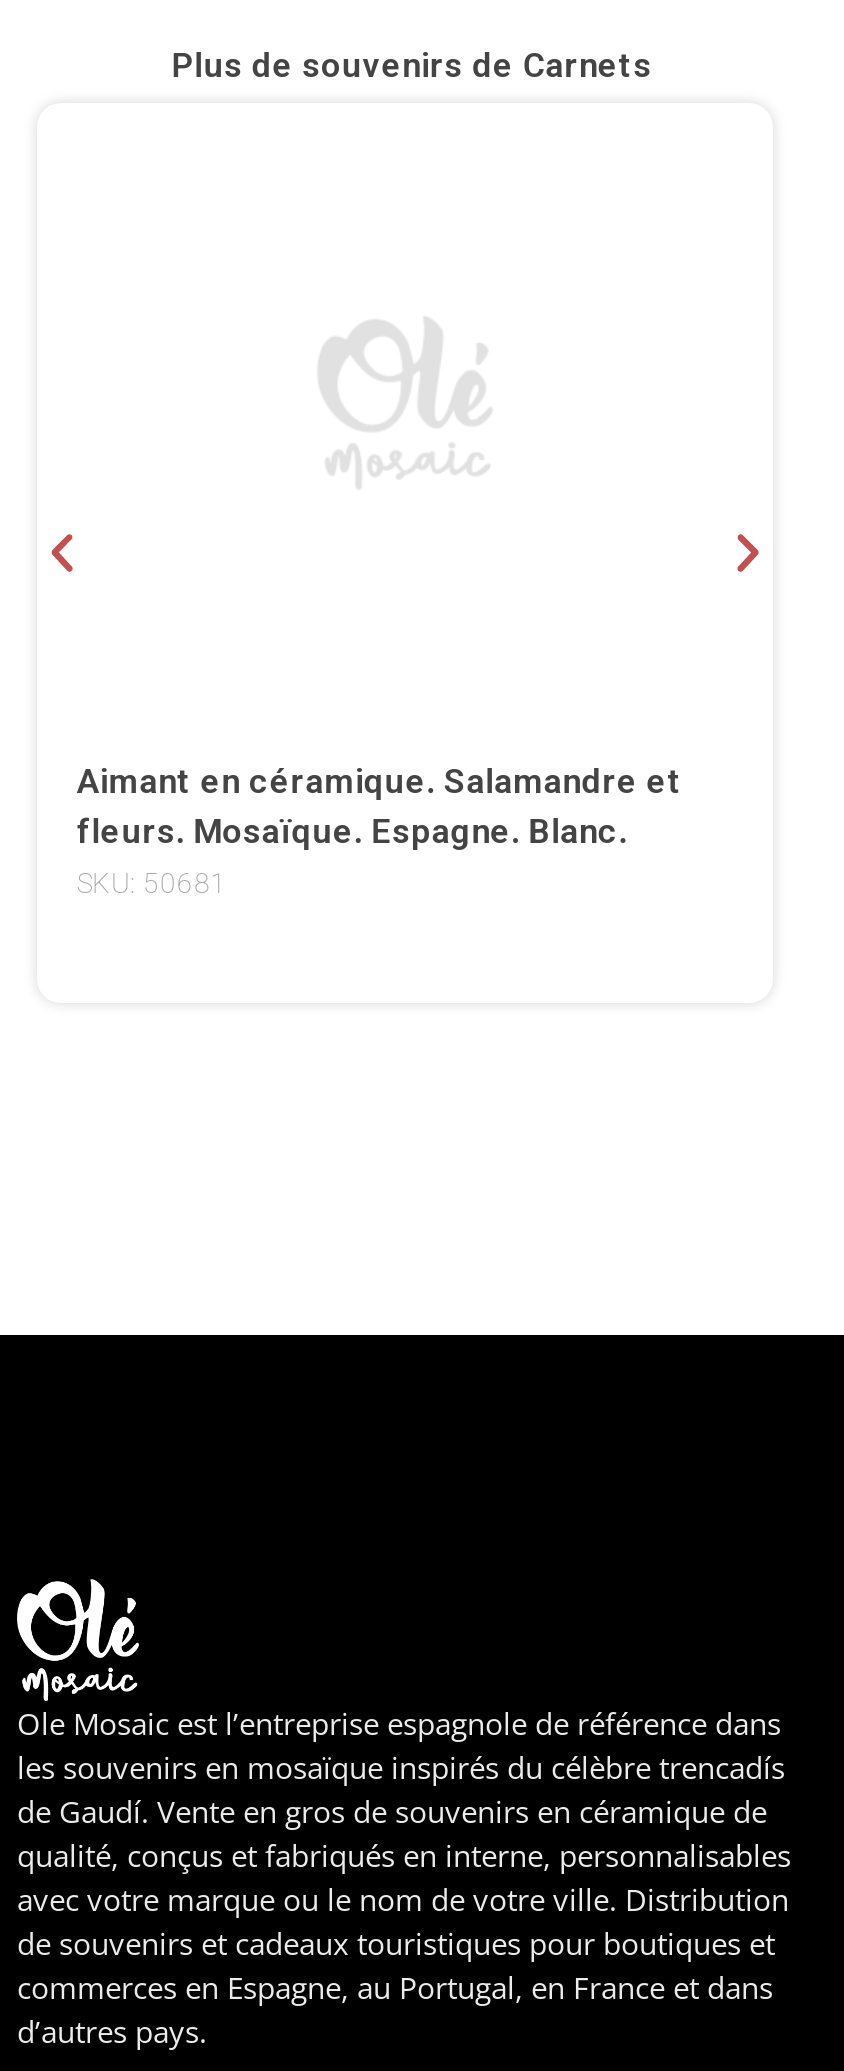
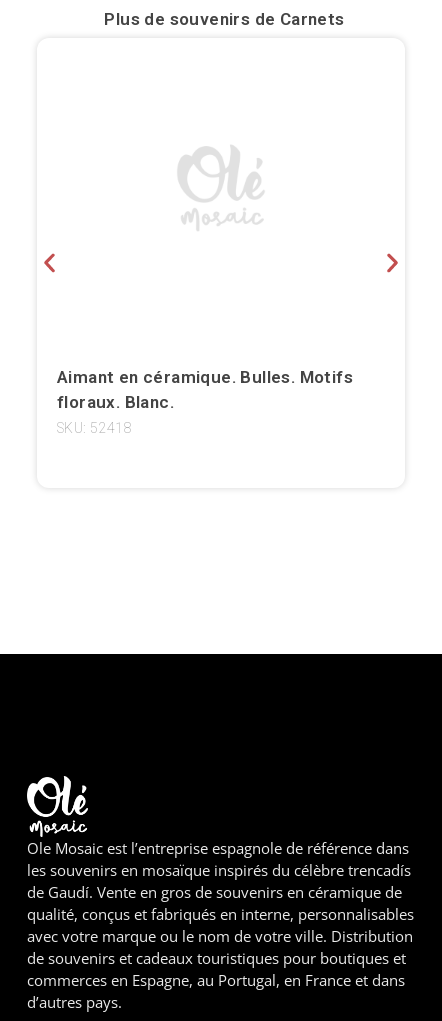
- Aimant en céramique. Salamandre et
- fleurs. Mosaïque. Espagne. Blanc.
- SKU: 50681
+ Aimant en céramique. Bulles. Motifs
+ floraux. Blanc.
+ SKU: 52418
